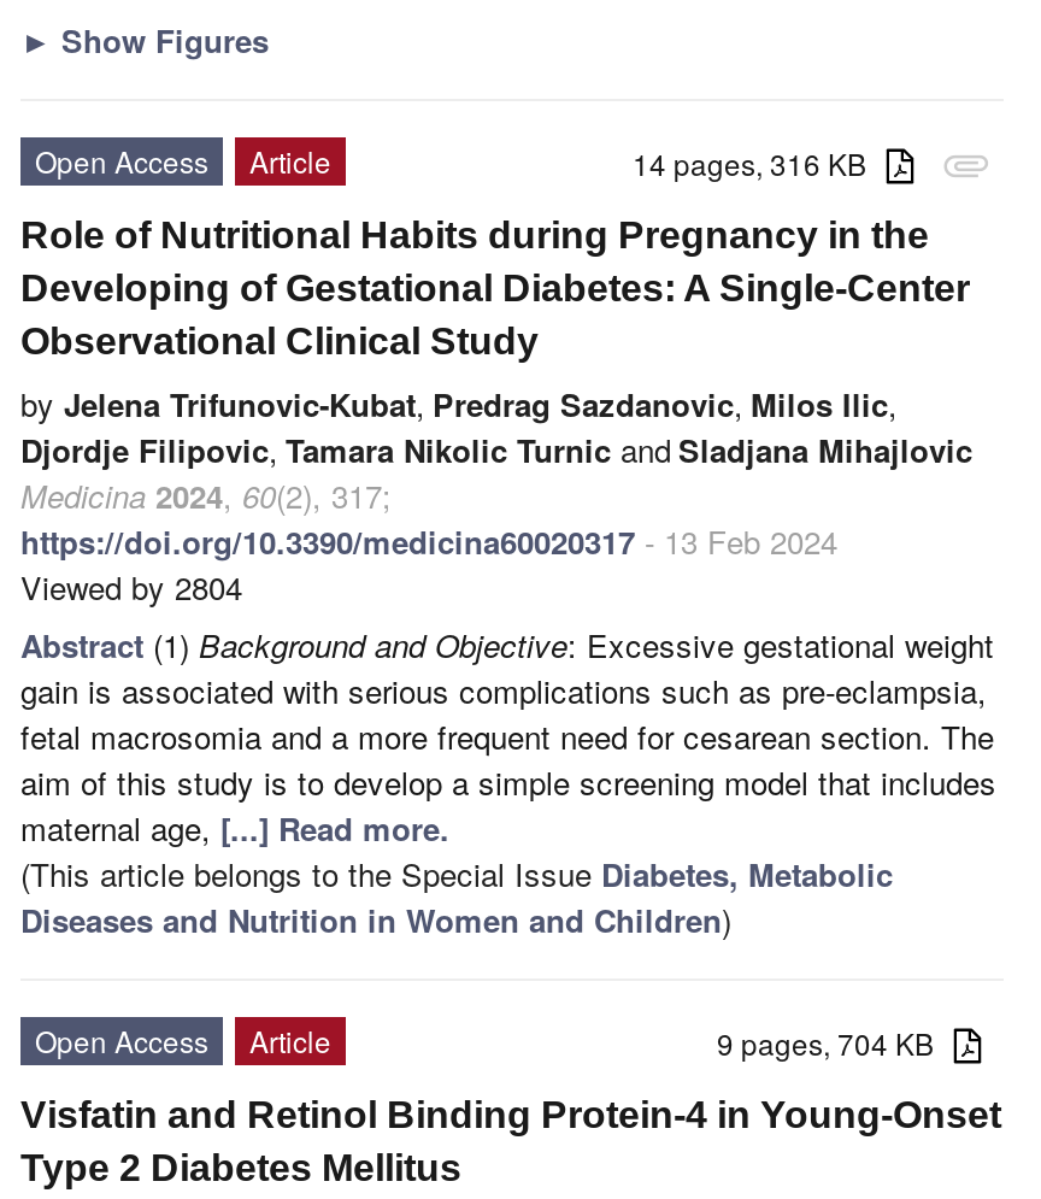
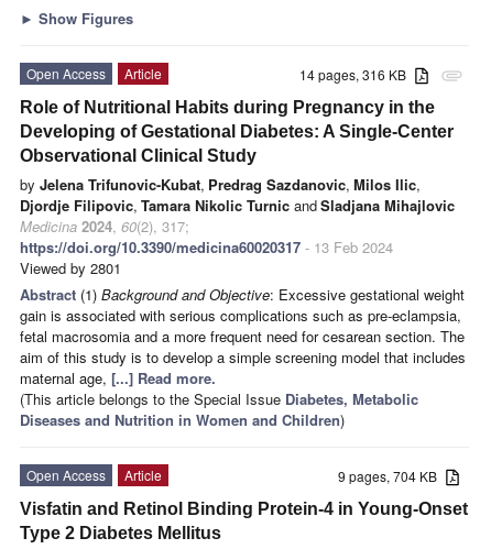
- Viewed by 2804
+ Viewed by 2801
